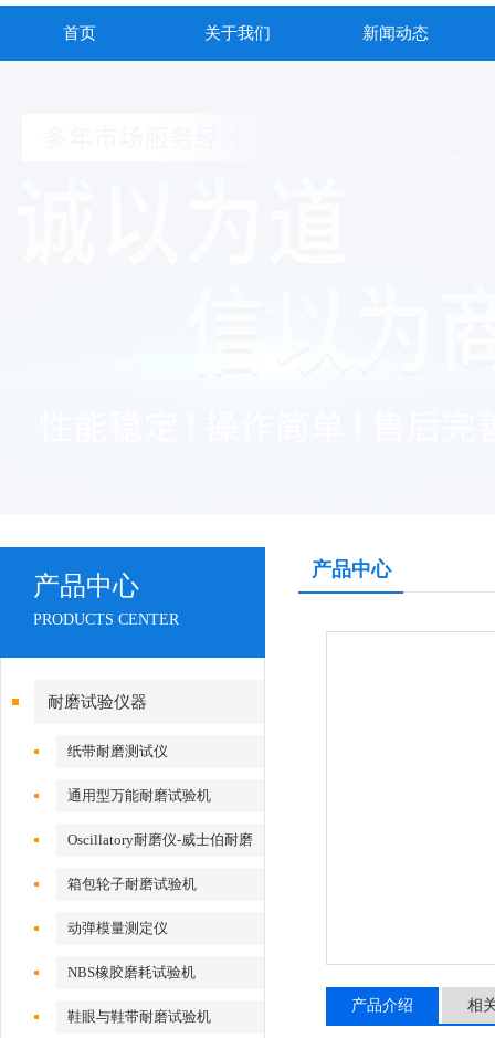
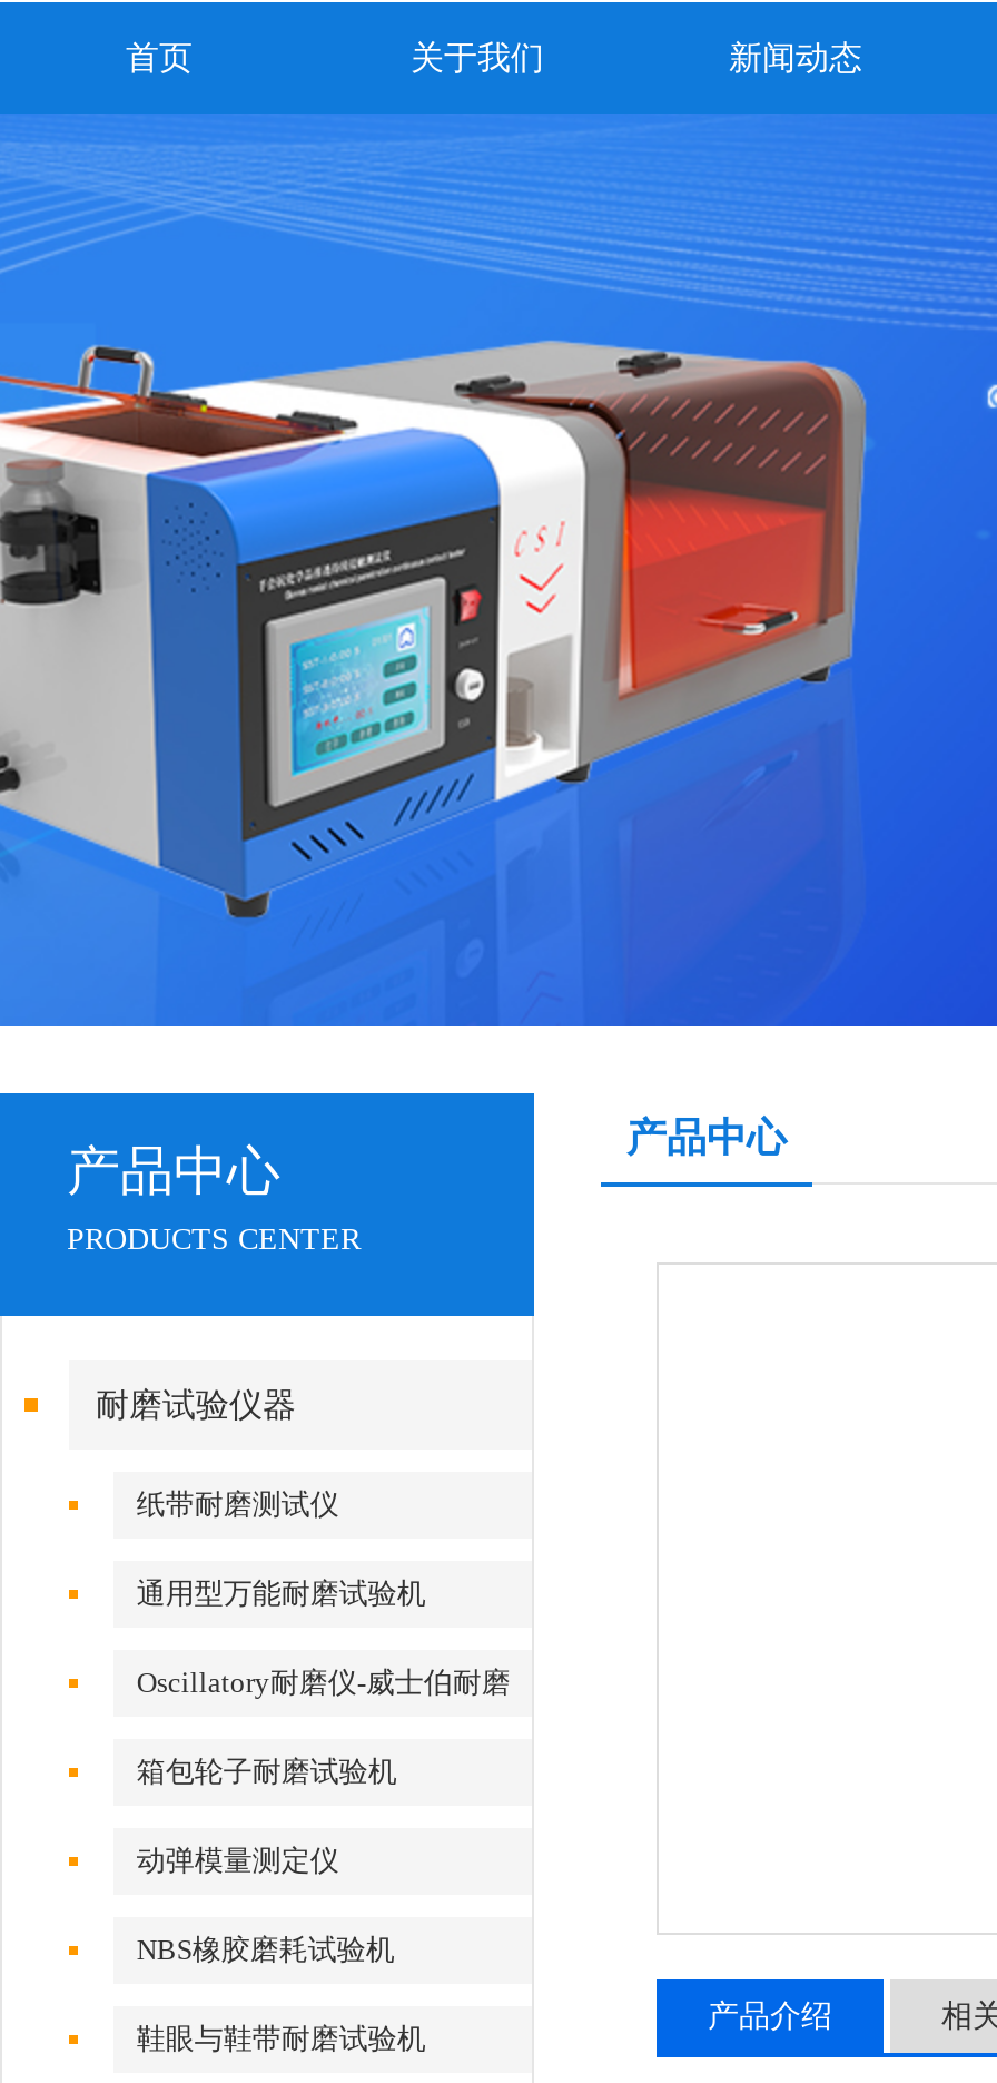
+ [image]
